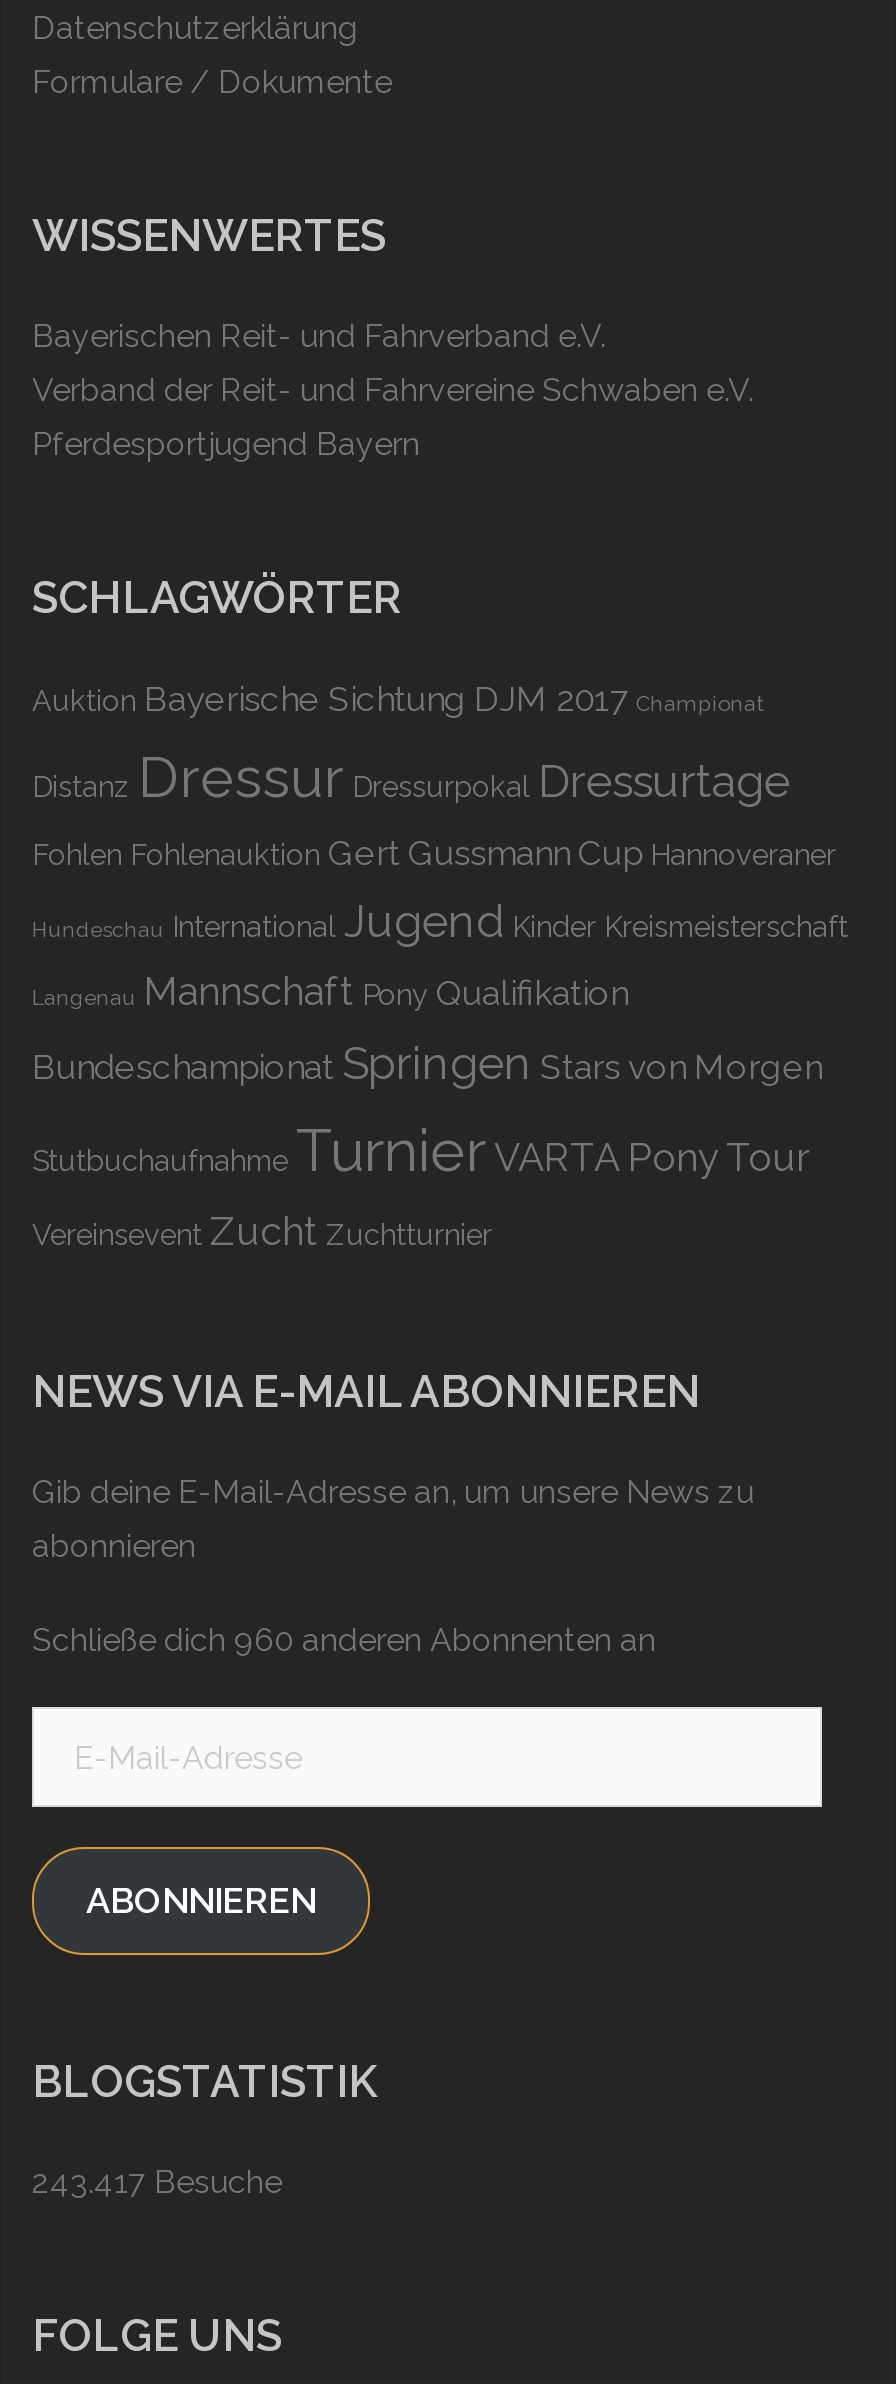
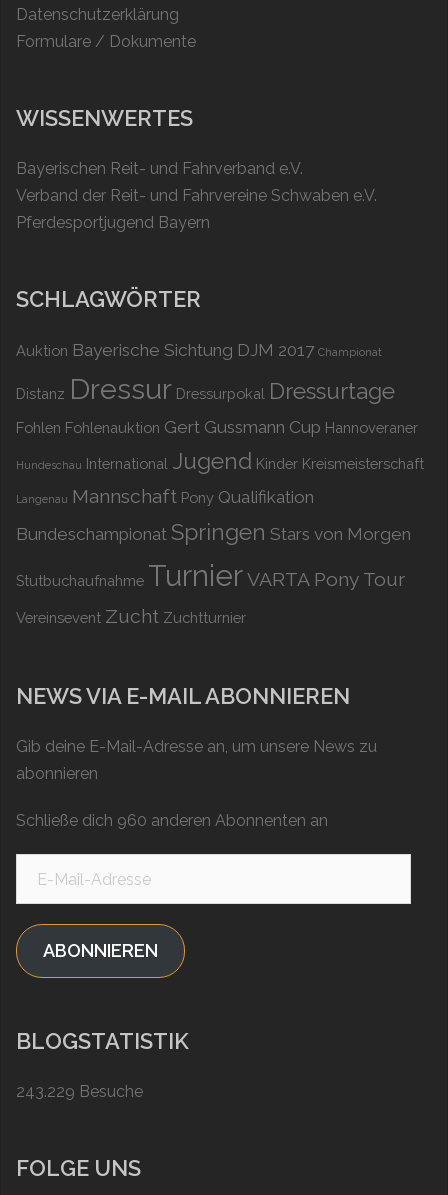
- 243.417 Besuche
+ 243.229 Besuche
